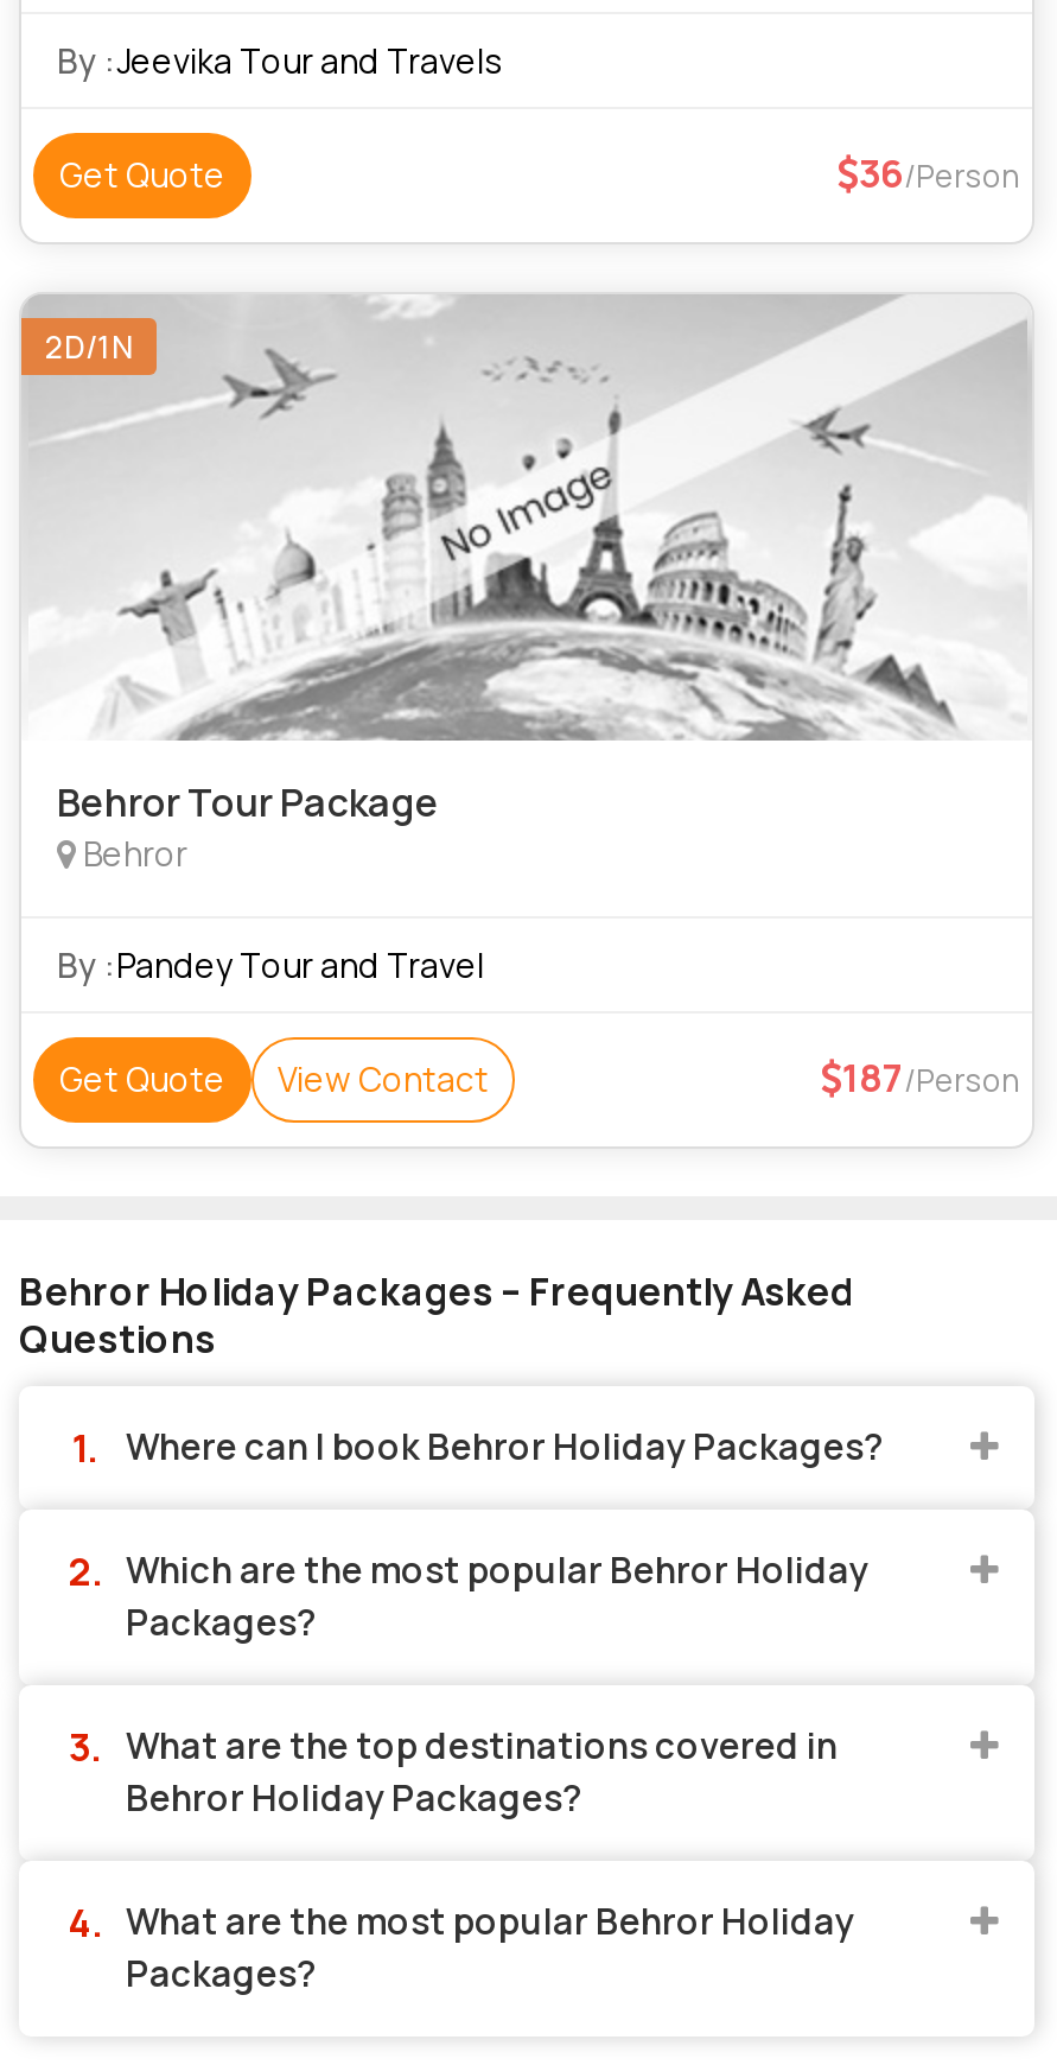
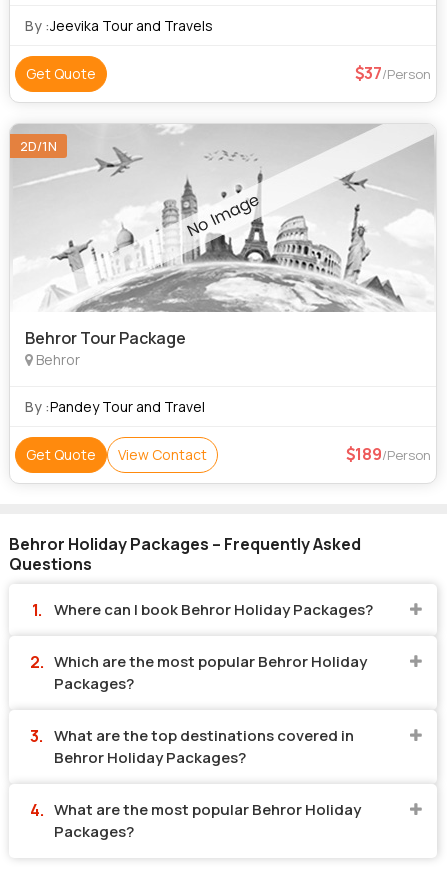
- 36/Person
+ 37/Person

- 187/Person
+ 189/Person
